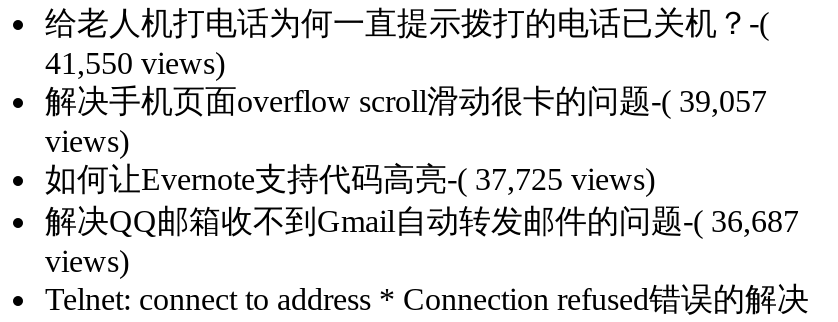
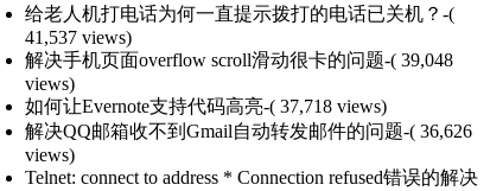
- 41,550 views)
+ 41,537 views)

- 解决手机页面overflow scroll滑动很卡的问题-( 39,057
+ 解决手机页面overflow scroll滑动很卡的问题-( 39,048

- 如何让Evernote支持代码高亮-( 37,725 views)
+ 如何让Evernote支持代码高亮-( 37,718 views)

- 解决QQ邮箱收不到Gmail自动转发邮件的问题-( 36,687
+ 解决QQ邮箱收不到Gmail自动转发邮件的问题-( 36,626
